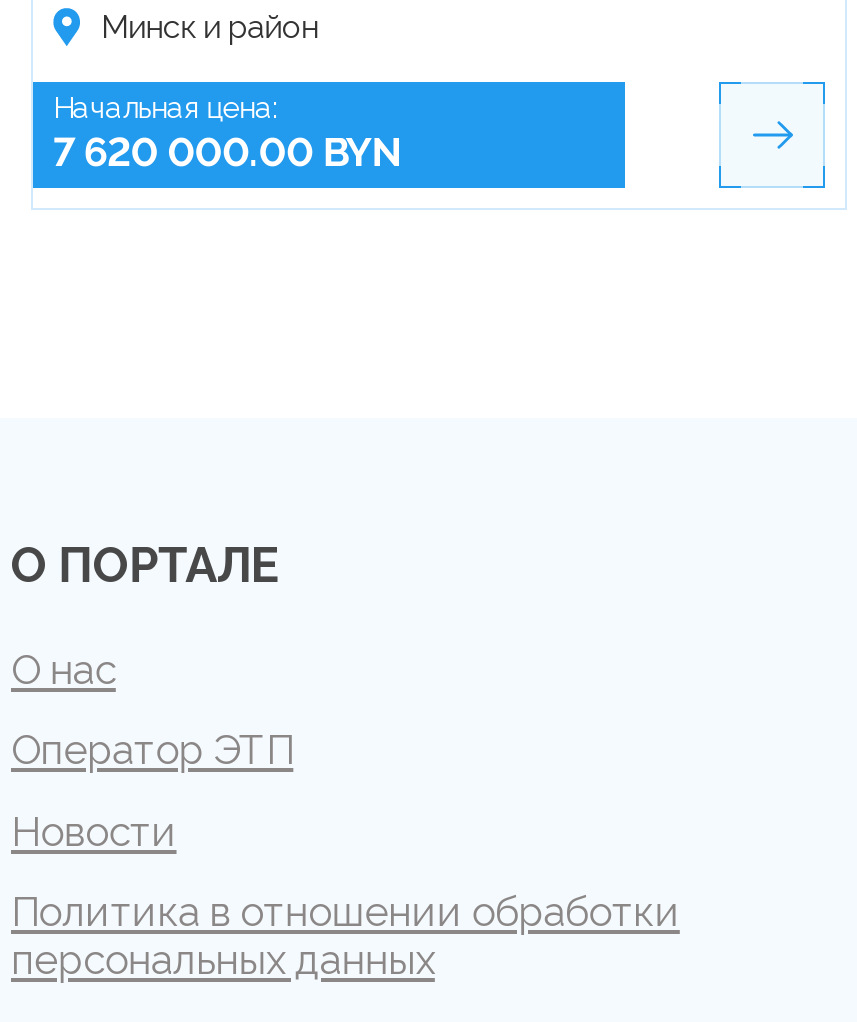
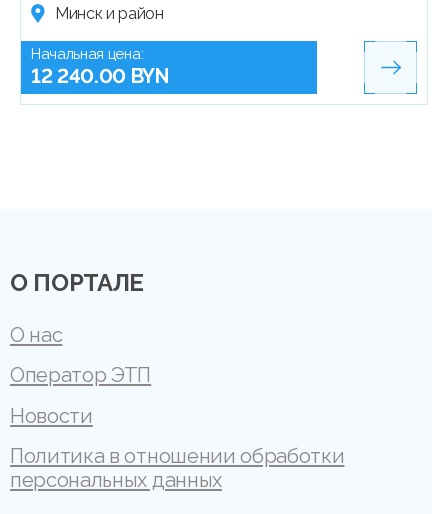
- 7 620 000.00 BYN
+ 12 240.00 BYN
